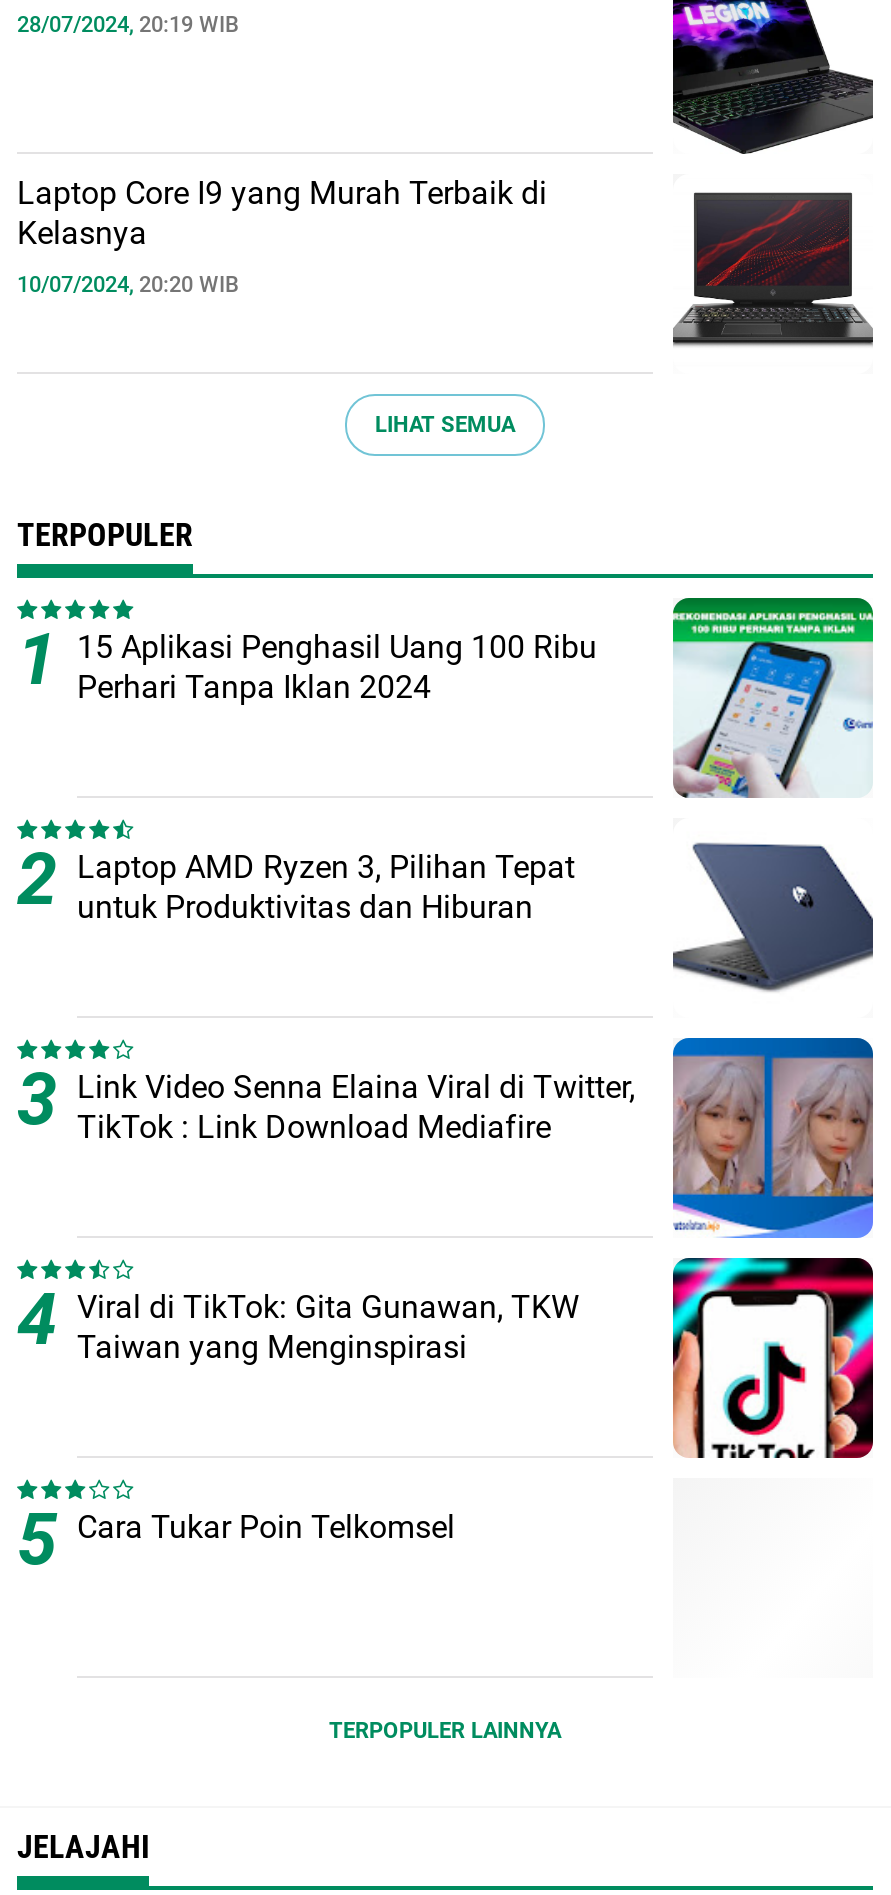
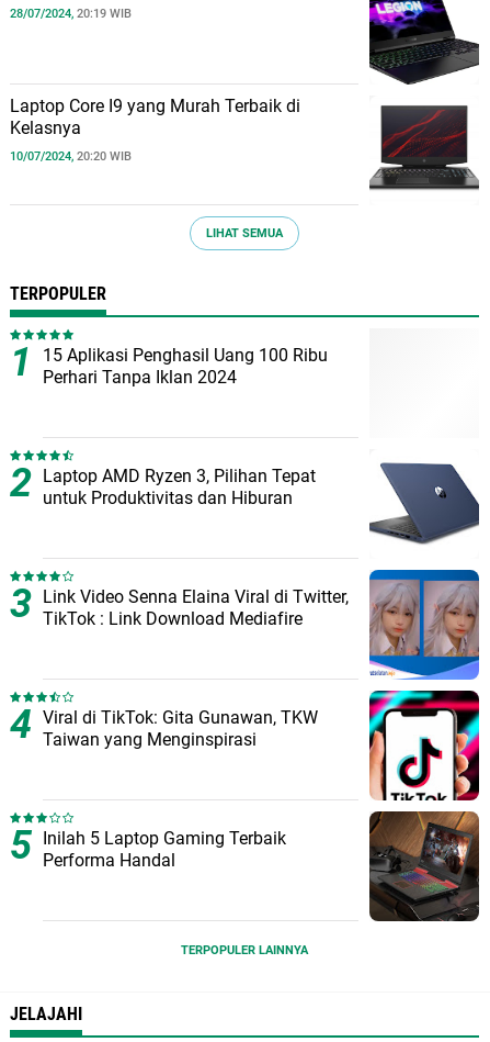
- [image]

+ [image]

- Cara Tukar Poin Telkomsel
+ Inilah 5 Laptop Gaming Terbaik
+ Performa Handal
